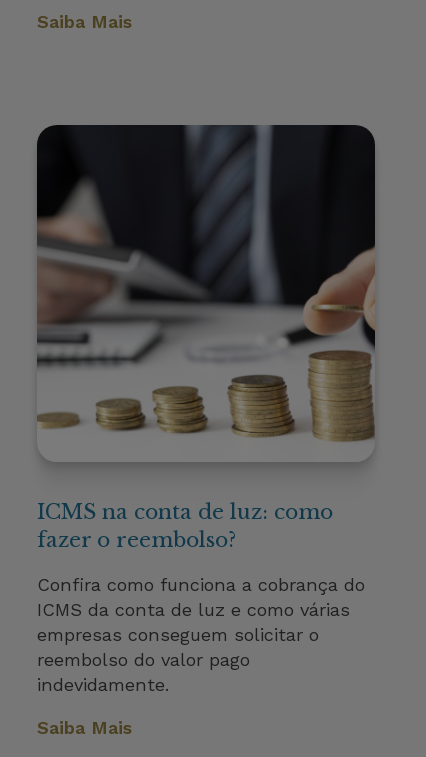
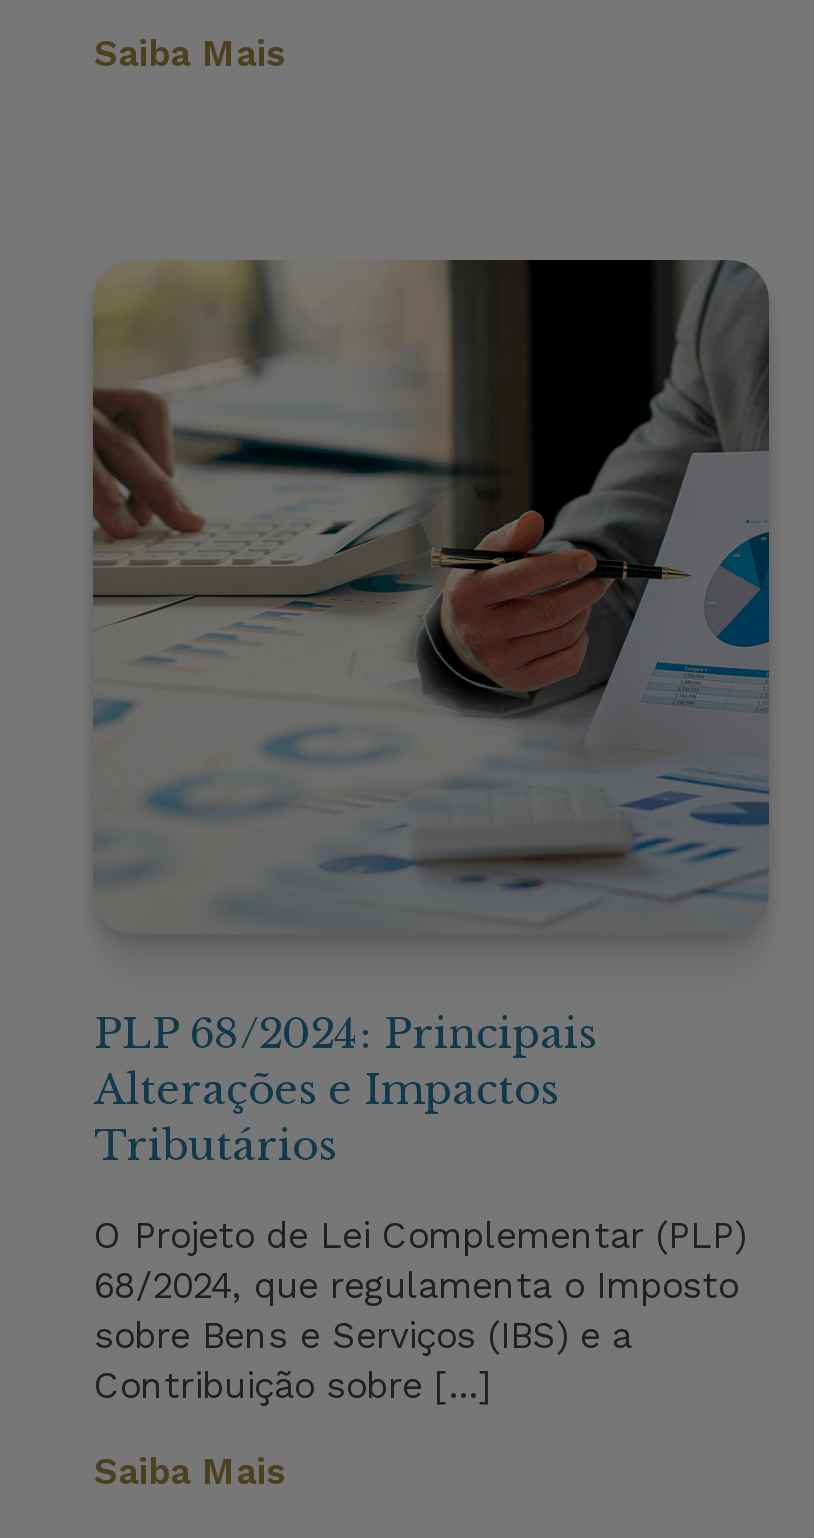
- [image]
- ICMS na conta de luz: como
- fazer o reembolso?
+ [image]
+ PLP 68/2024: Principais
+ Alterações e Impactos
+ Tributários

- Confira como funciona a cobrança do
- ICMS da conta de luz e como várias
- empresas conseguem solicitar o
- reembolso do valor pago
- indevidamente.
+ O Projeto de Lei Complementar (PLP)
+ 68/2024, que regulamenta o Imposto
+ sobre Bens e Serviços (IBS) e a
+ Contribuição sobre […]
